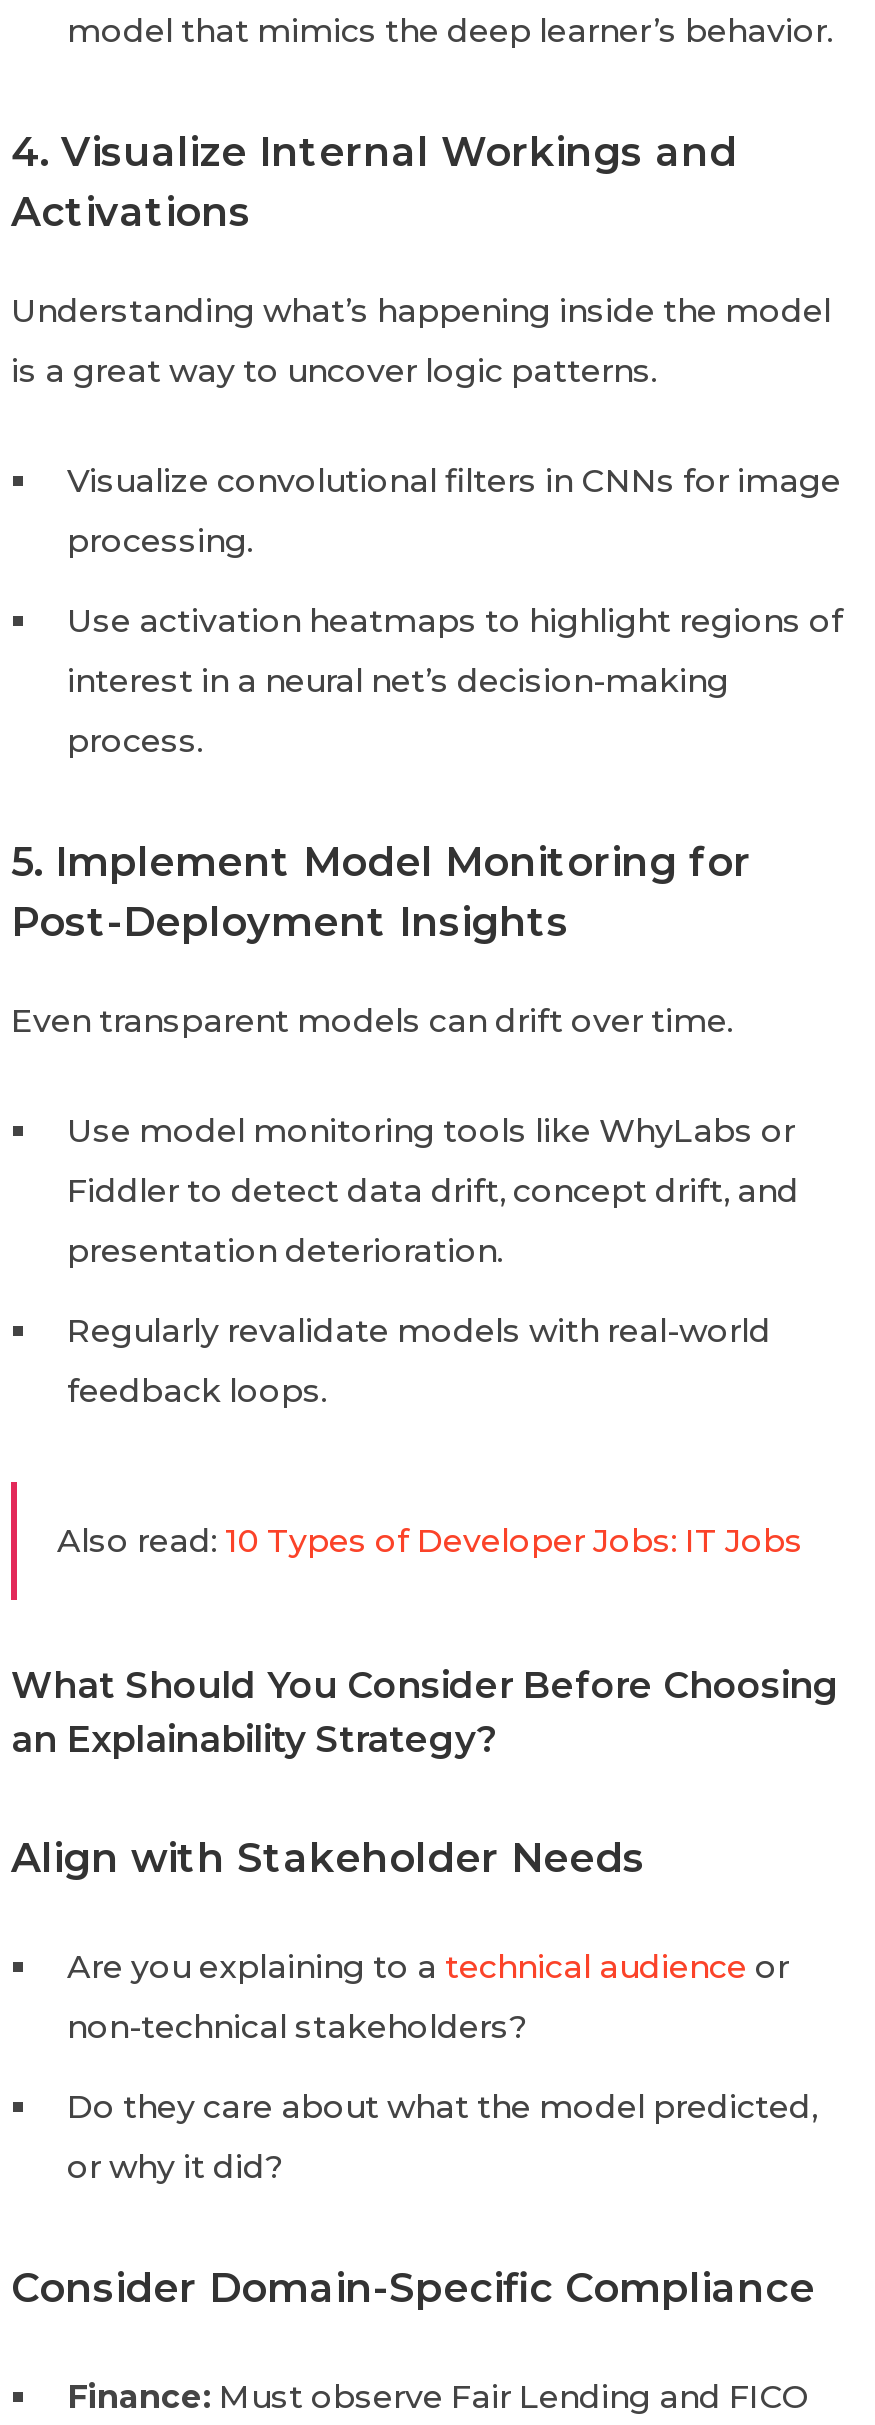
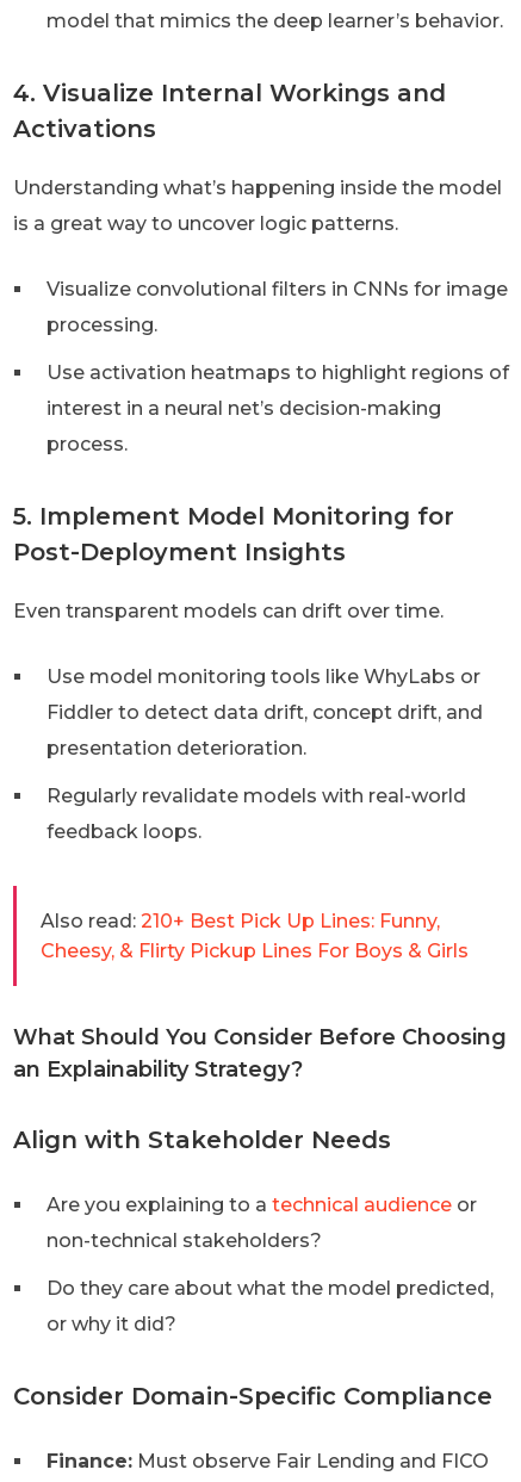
- Also read: 10 Types of Developer Jobs: IT Jobs
+ Also read: 210+ Best Pick Up Lines: Funny,
+ Cheesy, & Flirty Pickup Lines For Boys & Girls
